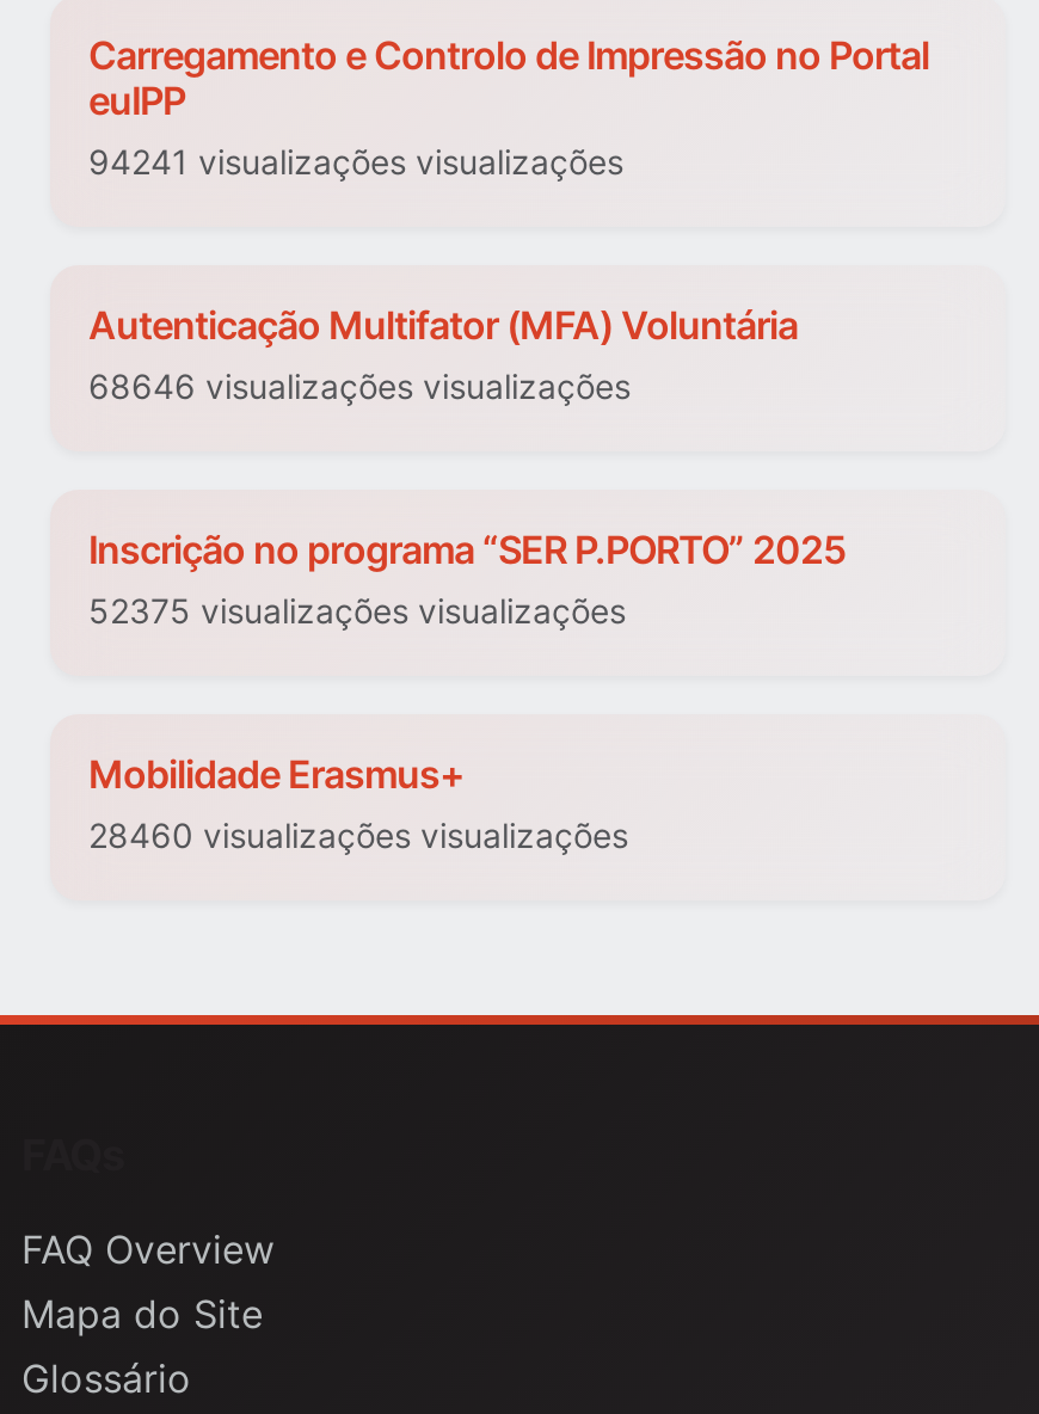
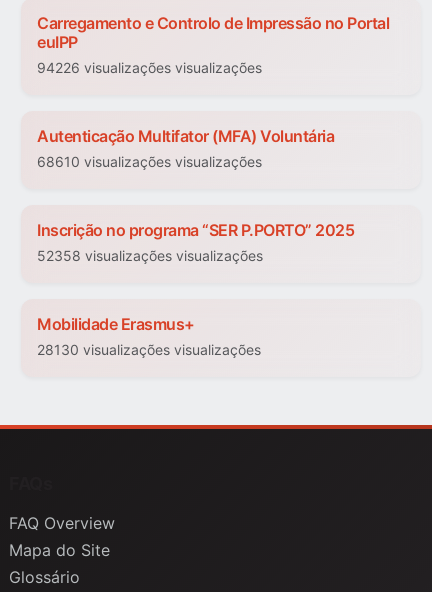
- 94241 visualizações visualizações
+ 94226 visualizações visualizações

- 68646 visualizações visualizações
+ 68610 visualizações visualizações

- 52375 visualizações visualizações
+ 52358 visualizações visualizações

- 28460 visualizações visualizações
+ 28130 visualizações visualizações
